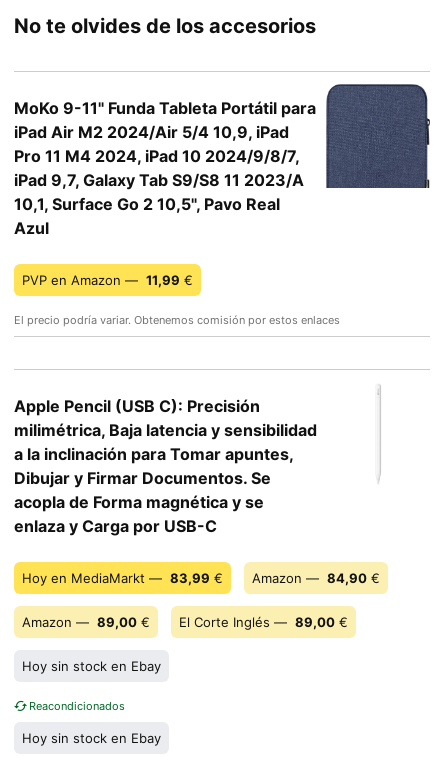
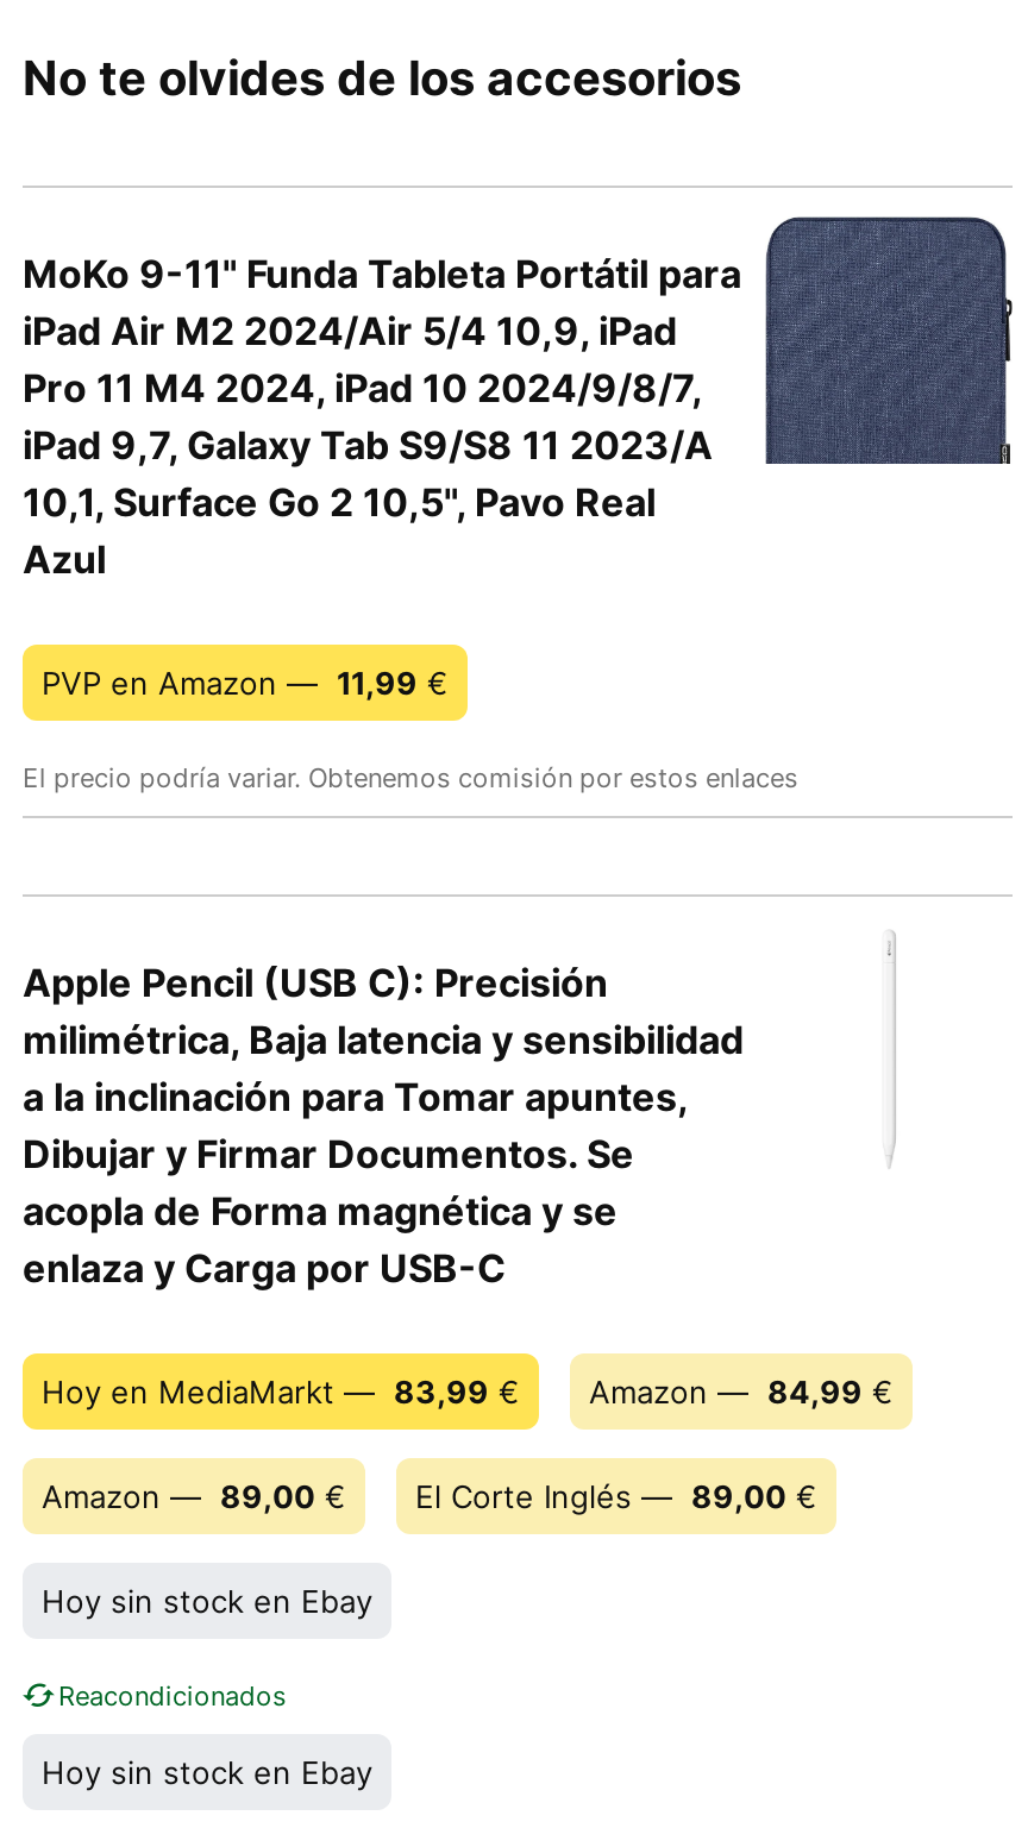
- Hoy en MediaMarkt — 83,99 € Amazon — 84,90 €
+ Hoy en MediaMarkt — 83,99 € Amazon — 84,99 €
